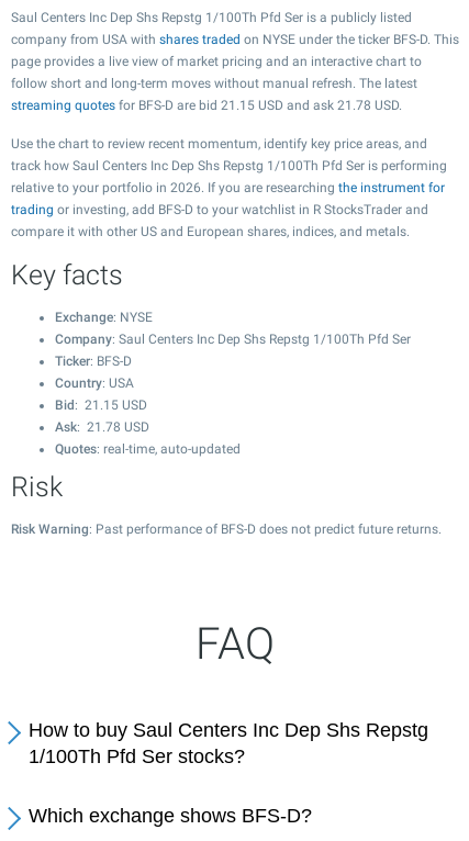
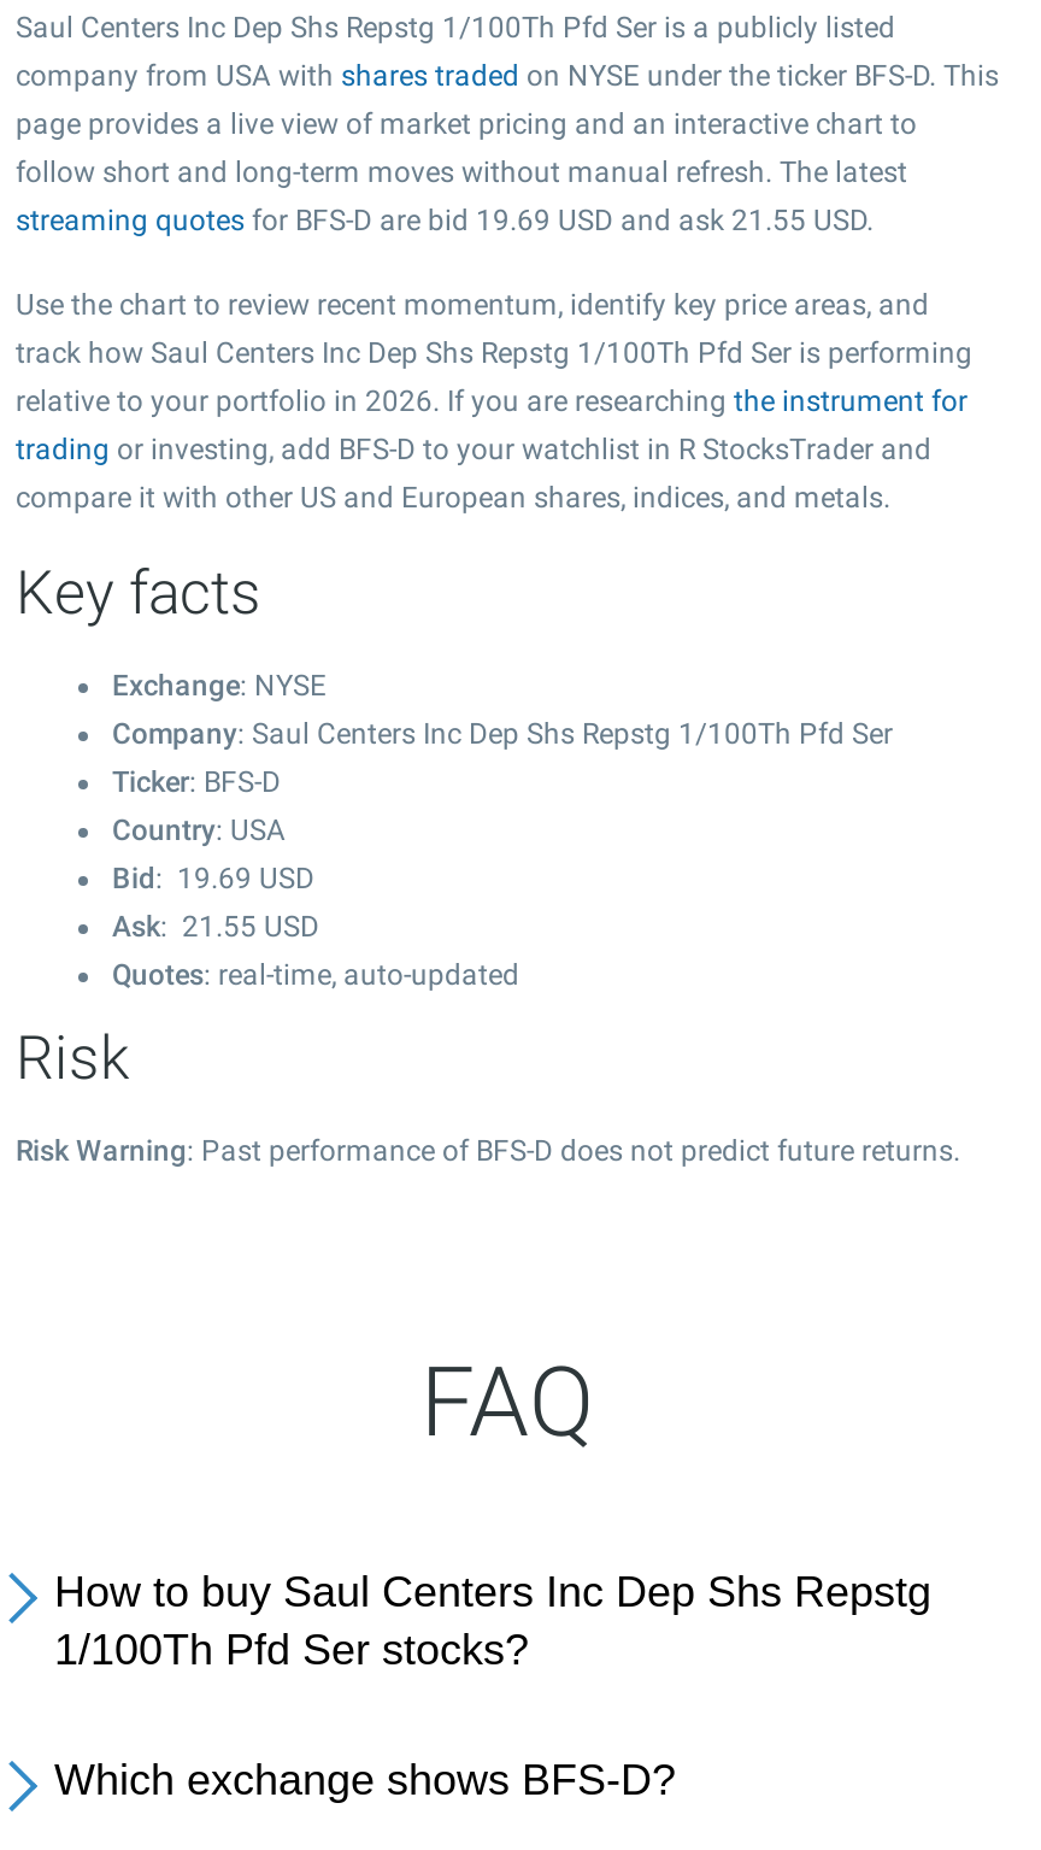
- streaming quotes for BFS-D are bid 21.15 USD and ask 21.78 USD.
+ streaming quotes for BFS-D are bid 19.69 USD and ask 21.55 USD.

- Bid: 21.15 USD
+ Bid: 19.69 USD

- Ask: 21.78 USD
+ Ask: 21.55 USD
